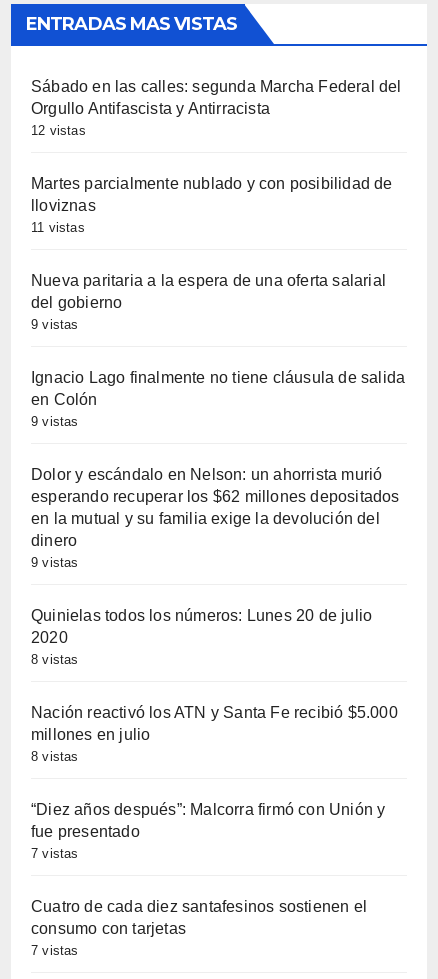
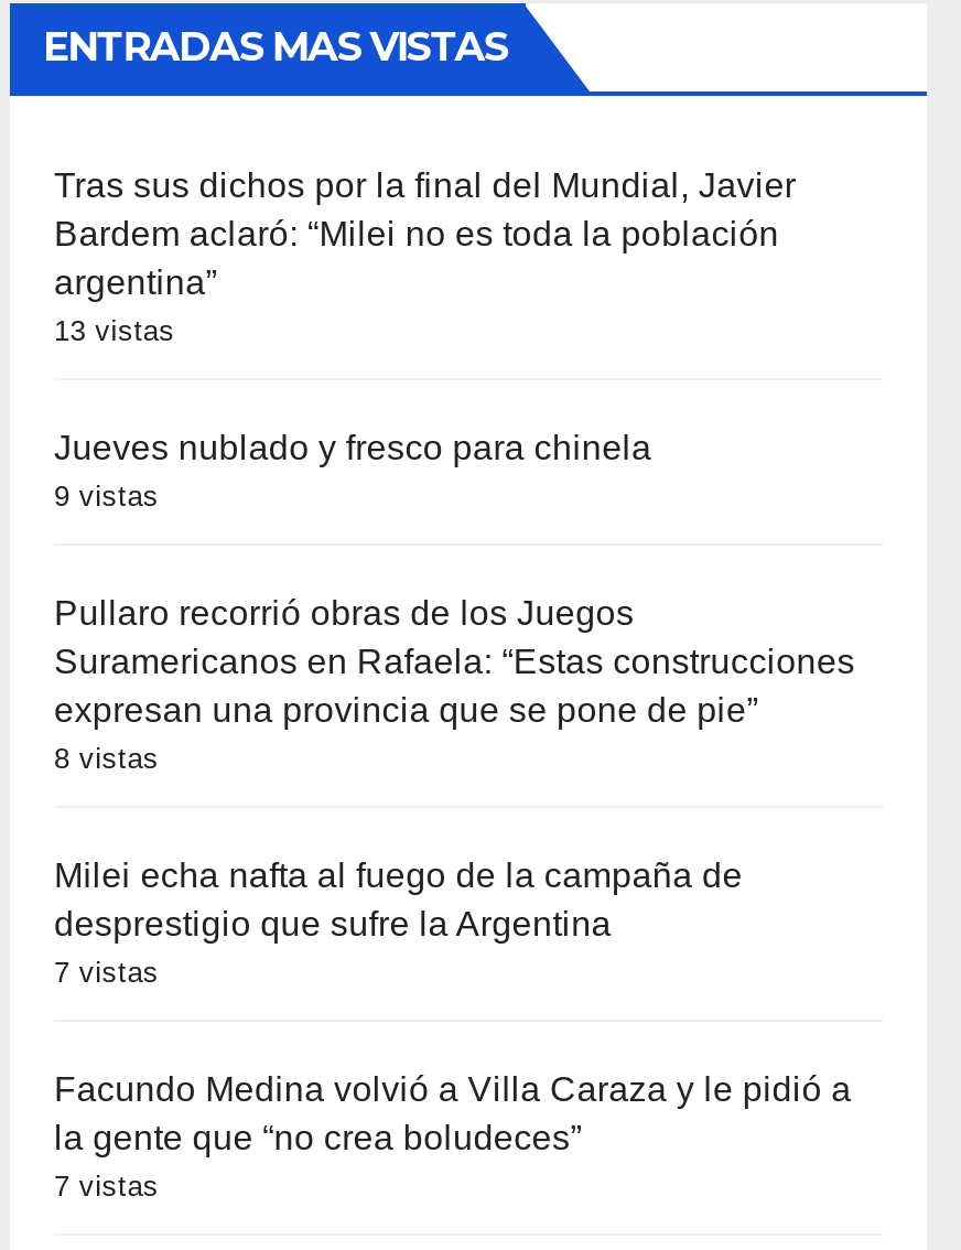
- Sábado en las calles: segunda Marcha Federal del
- Orgullo Antifascista y Antirracista
- 12 vistas
- Martes parcialmente nublado y con posibilidad de
- lloviznas
- 11 vistas
- Nueva paritaria a la espera de una oferta salarial
- del gobierno
+ Tras sus dichos por la final del Mundial, Javier
+ Bardem aclaró: “Milei no es toda la población
+ argentina”
+ 13 vistas
+ Jueves nublado y fresco para chinela

- Ignacio Lago finalmente no tiene cláusula de salida
- en Colón
- 9 vistas
- Dolor y escándalo en Nelson: un ahorrista murió
- esperando recuperar los $62 millones depositados
- en la mutual y su familia exige la devolución del
- dinero
- 9 vistas
- Quinielas todos los números: Lunes 20 de julio
- 2020
+ Pullaro recorrió obras de los Juegos
+ Suramericanos en Rafaela: “Estas construcciones
+ expresan una provincia que se pone de pie”

- Nación reactivó los ATN y Santa Fe recibió $5.000
- millones en julio
- 8 vistas
- “Diez años después”: Malcorra firmó con Unión y
- fue presentado
+ Milei echa nafta al fuego de la campaña de
+ desprestigio que sufre la Argentina

- Cuatro de cada diez santafesinos sostienen el
- consumo con tarjetas
+ Facundo Medina volvió a Villa Caraza y le pidió a
+ la gente que “no crea boludeces”
